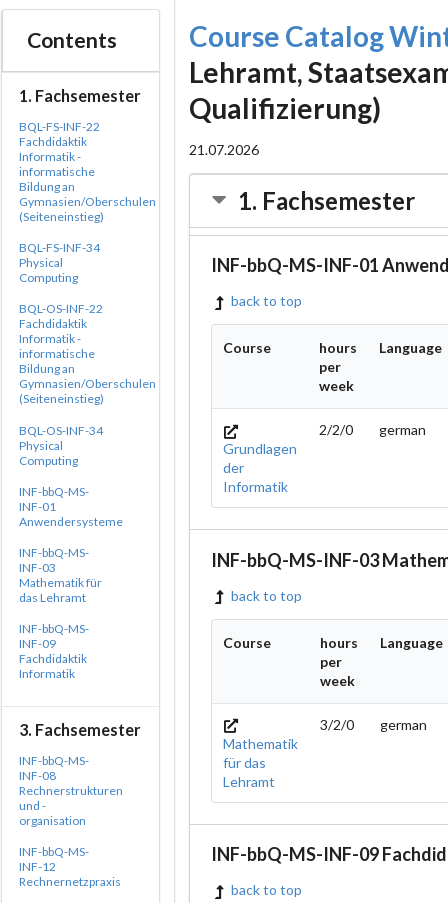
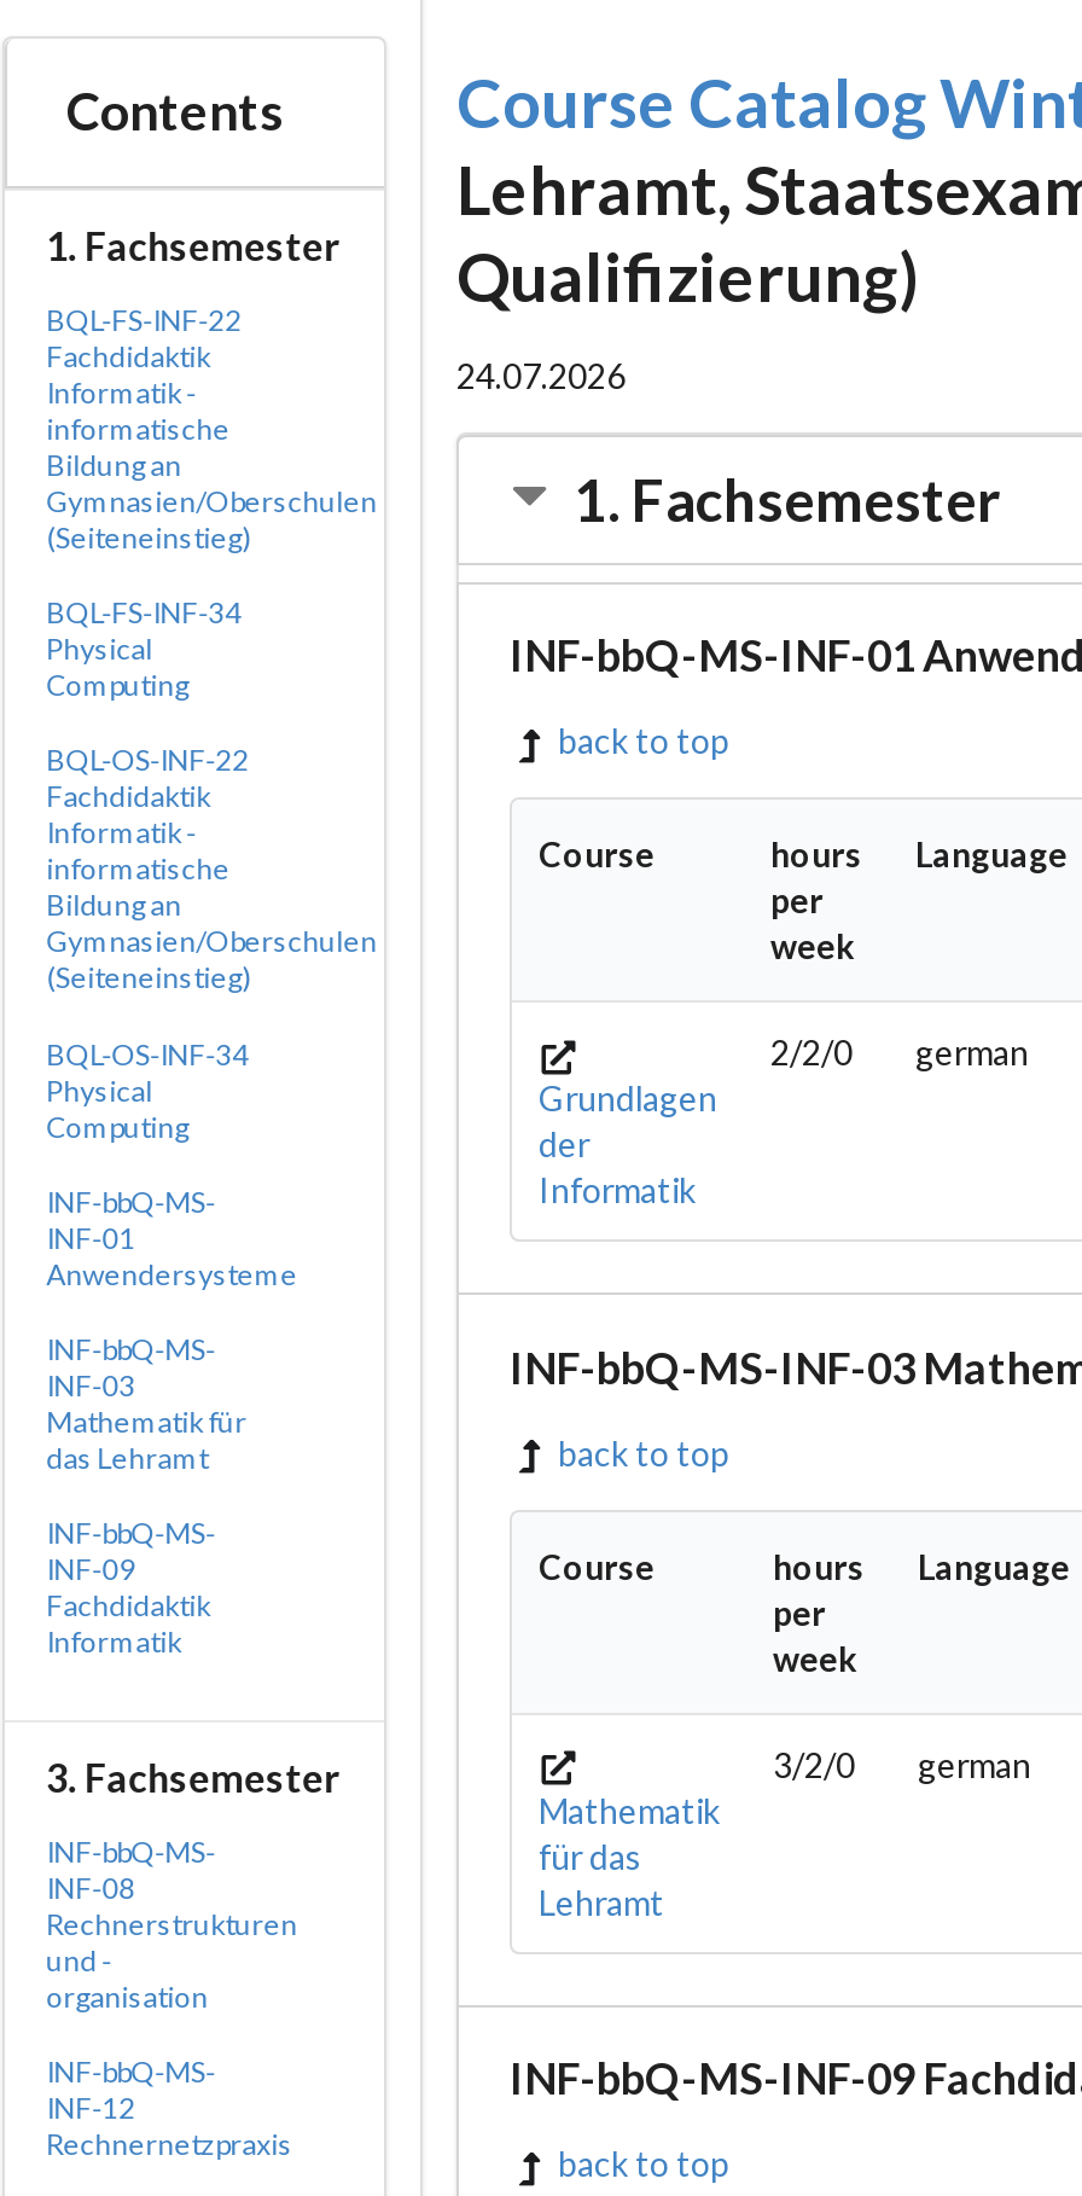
- 21.07.2026
+ 24.07.2026
